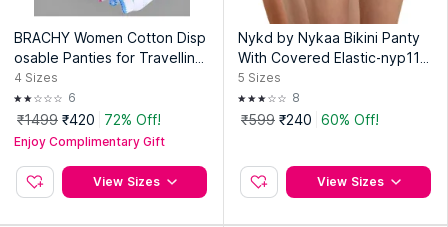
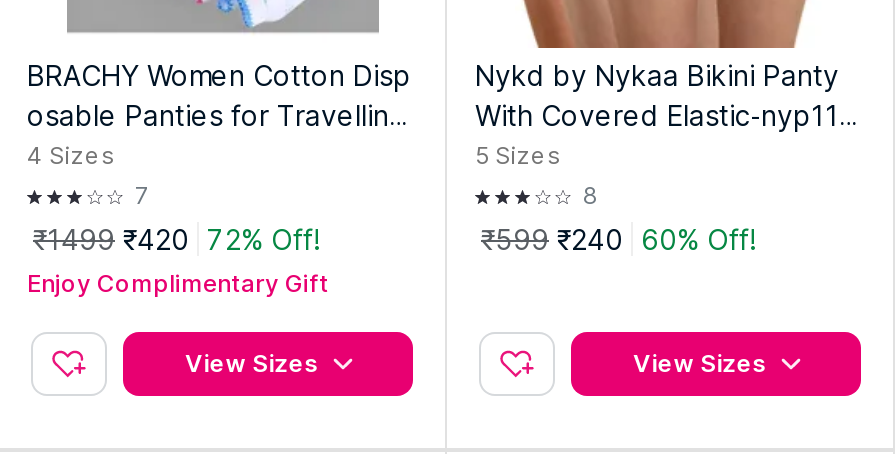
- 6
+ 7
